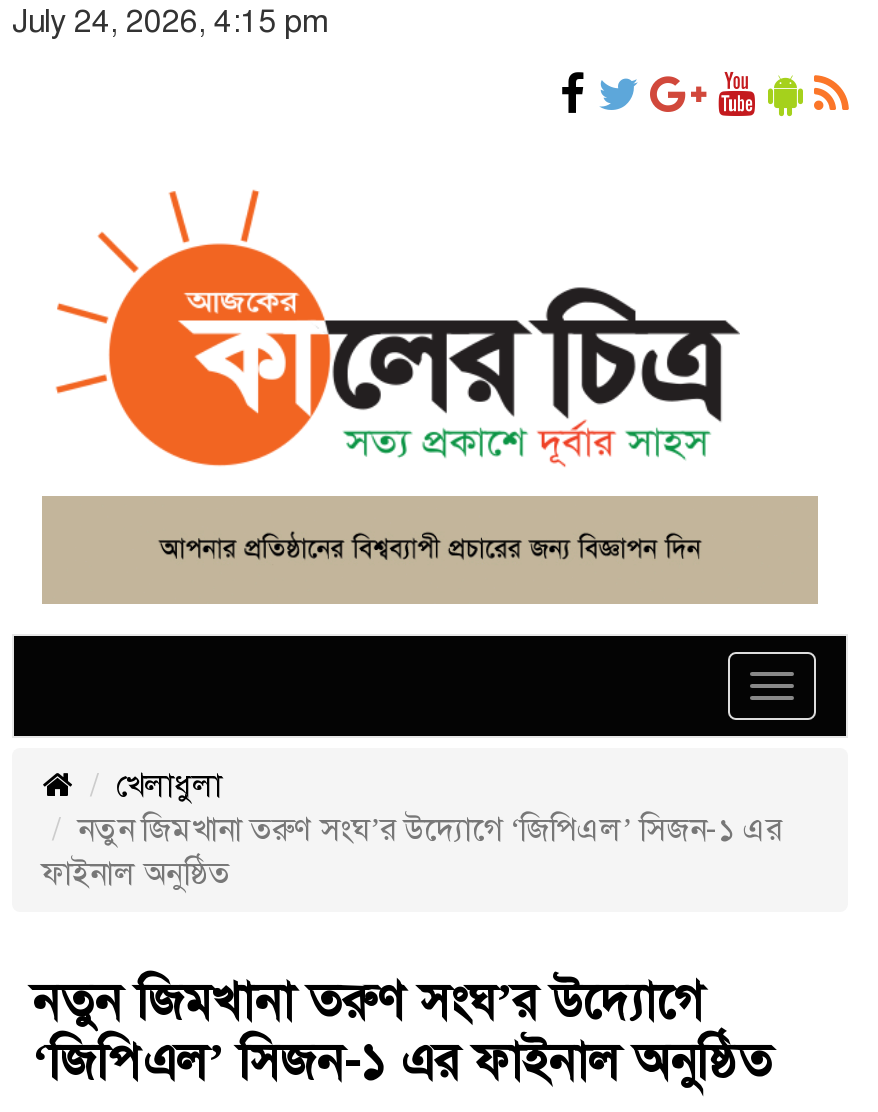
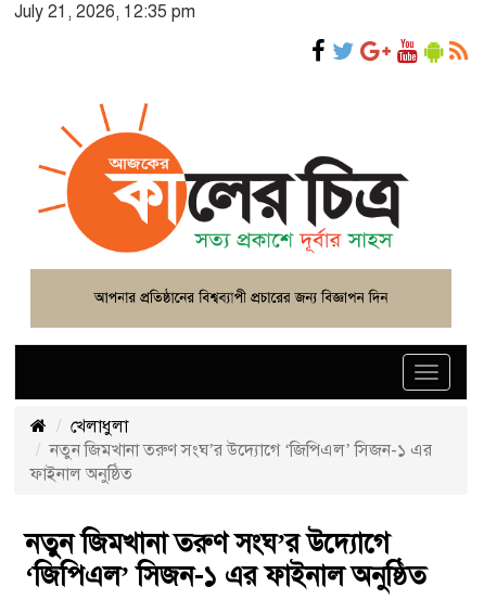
- July 24, 2026, 4:15 pm
+ July 21, 2026, 12:35 pm
